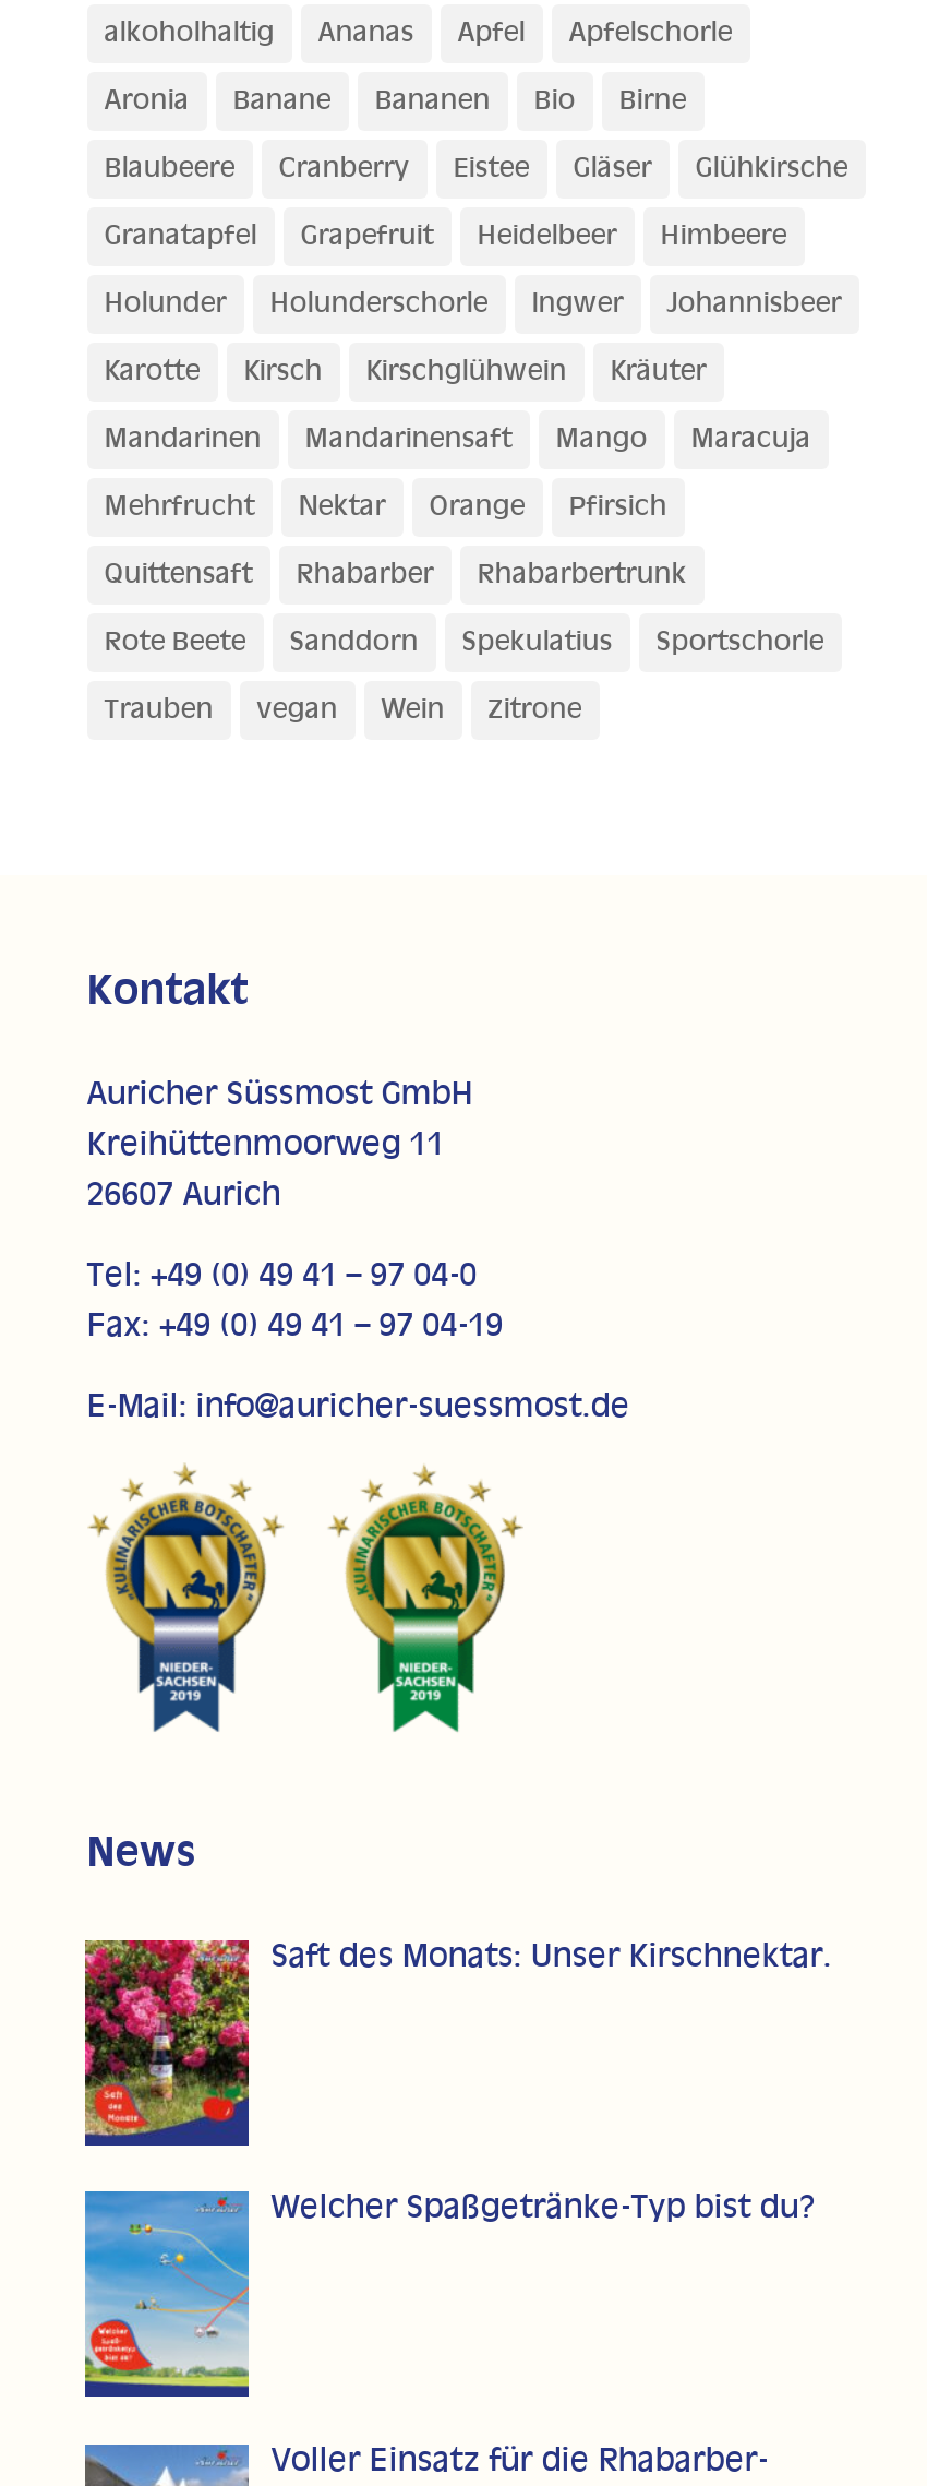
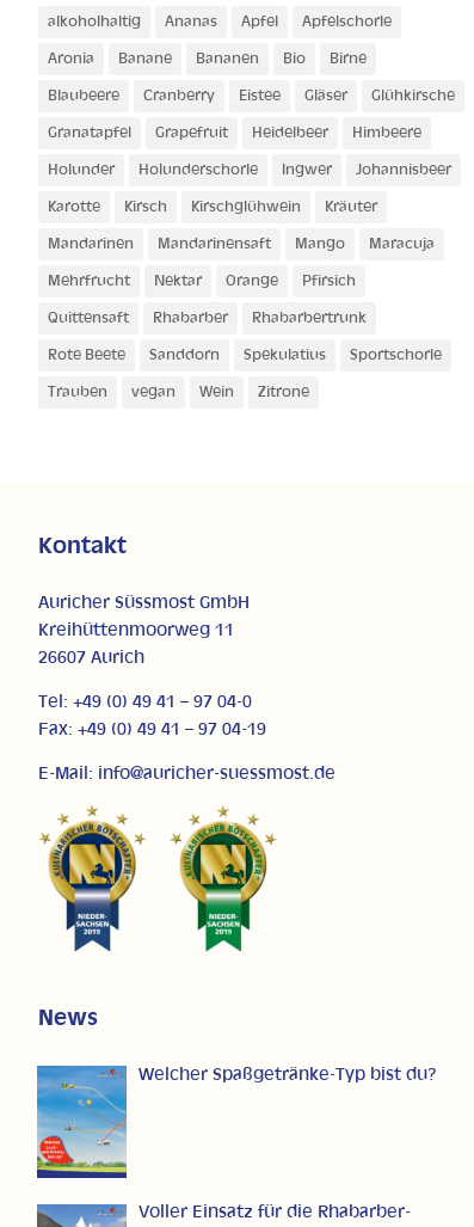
- [image]
- Saft des Monats: Unser Kirschnektar.
